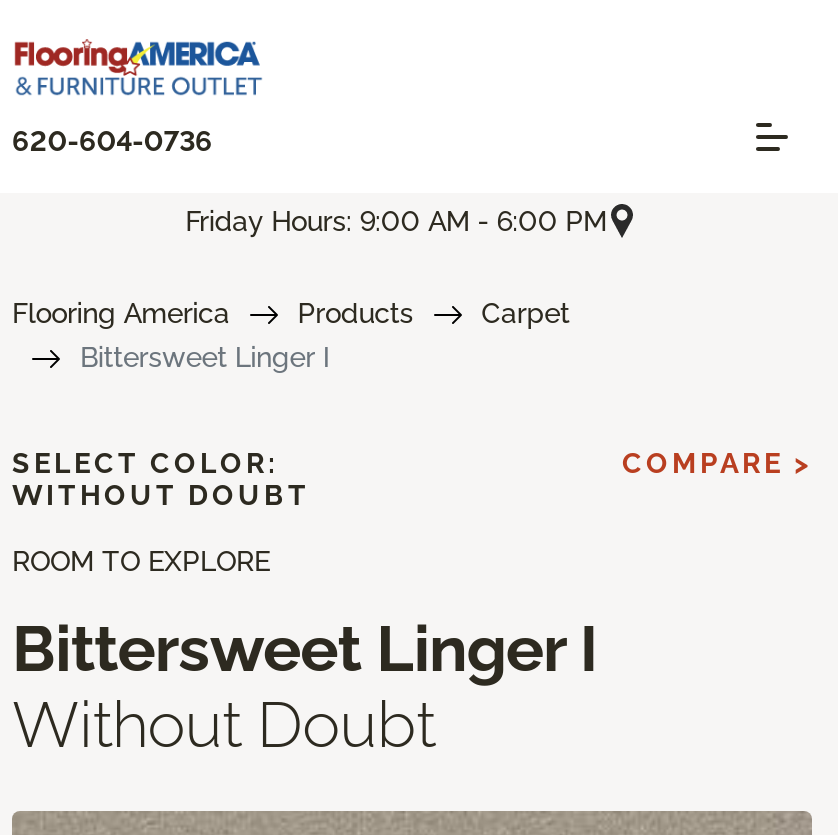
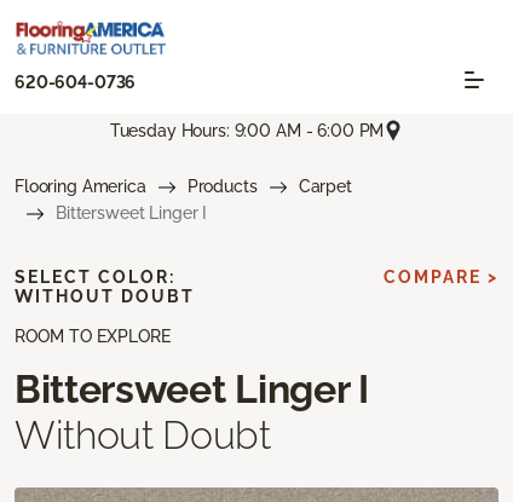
- Friday Hours: 9:00 AM - 6:00 PM
+ Tuesday Hours: 9:00 AM - 6:00 PM
